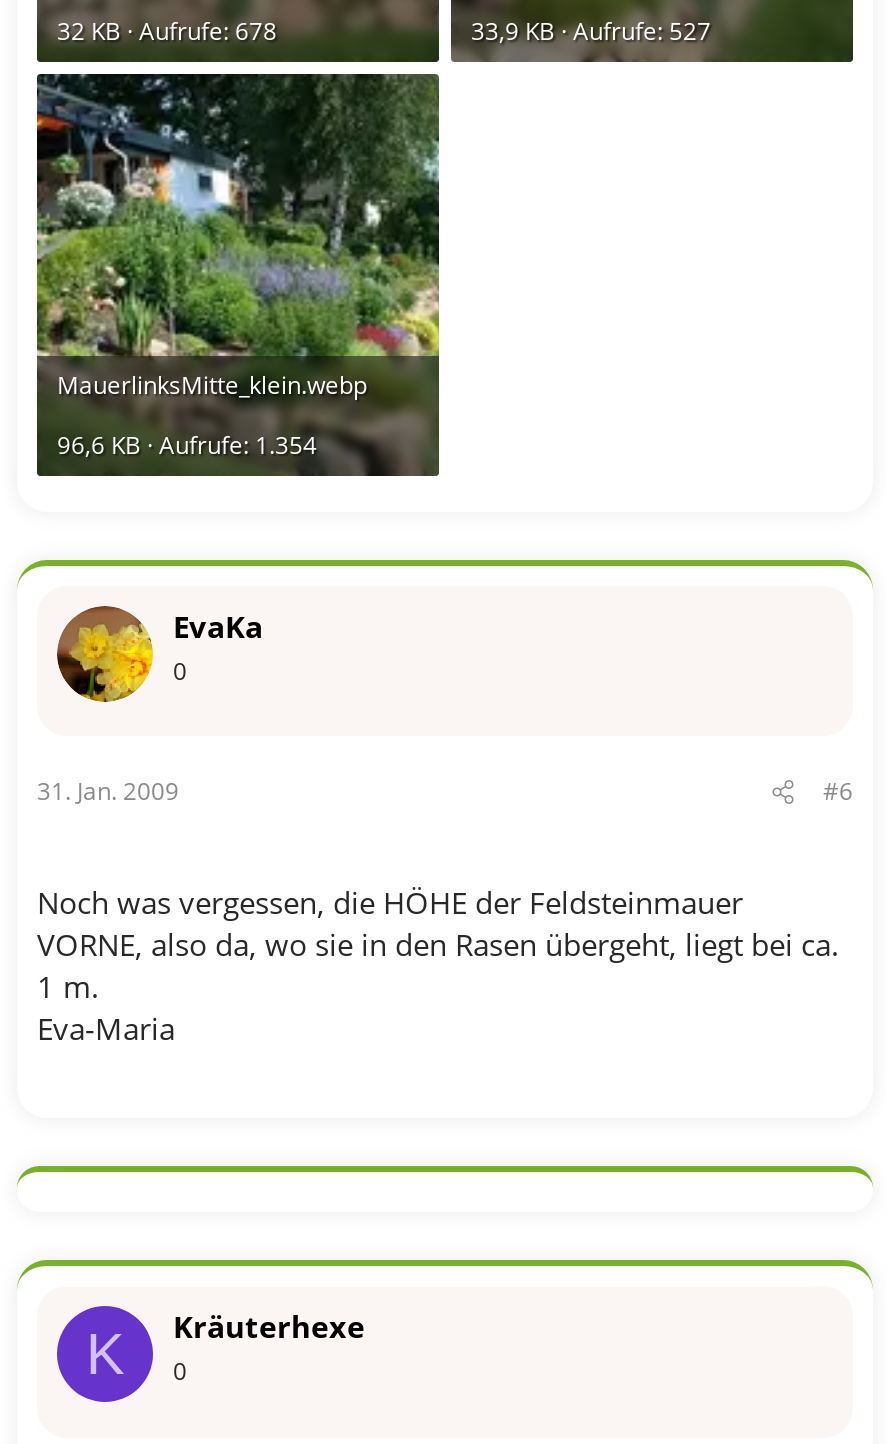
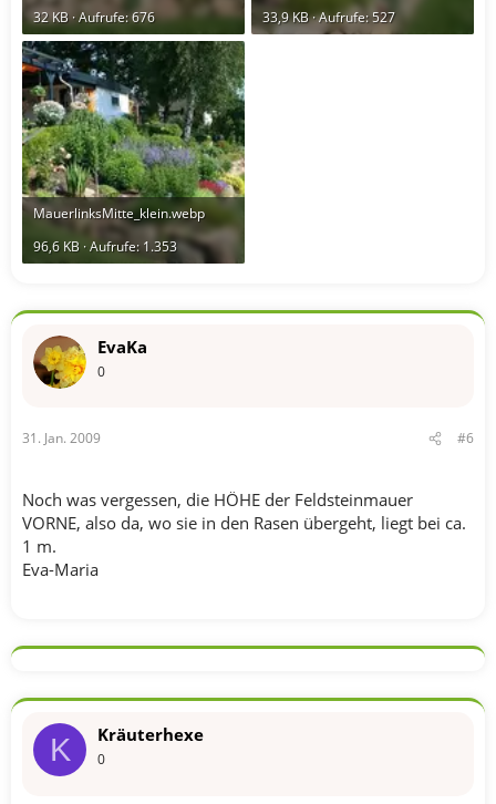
- 32 KB · Aufrufe: 678
+ 32 KB · Aufrufe: 676

- 96,6 KB · Aufrufe: 1.354
+ 96,6 KB · Aufrufe: 1.353
